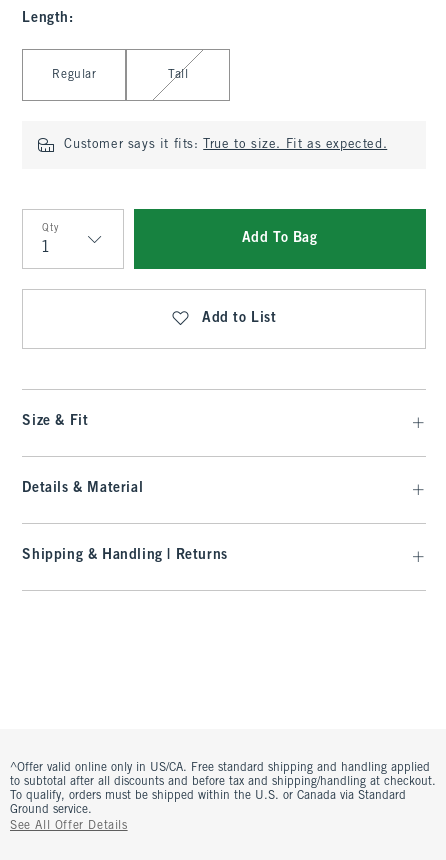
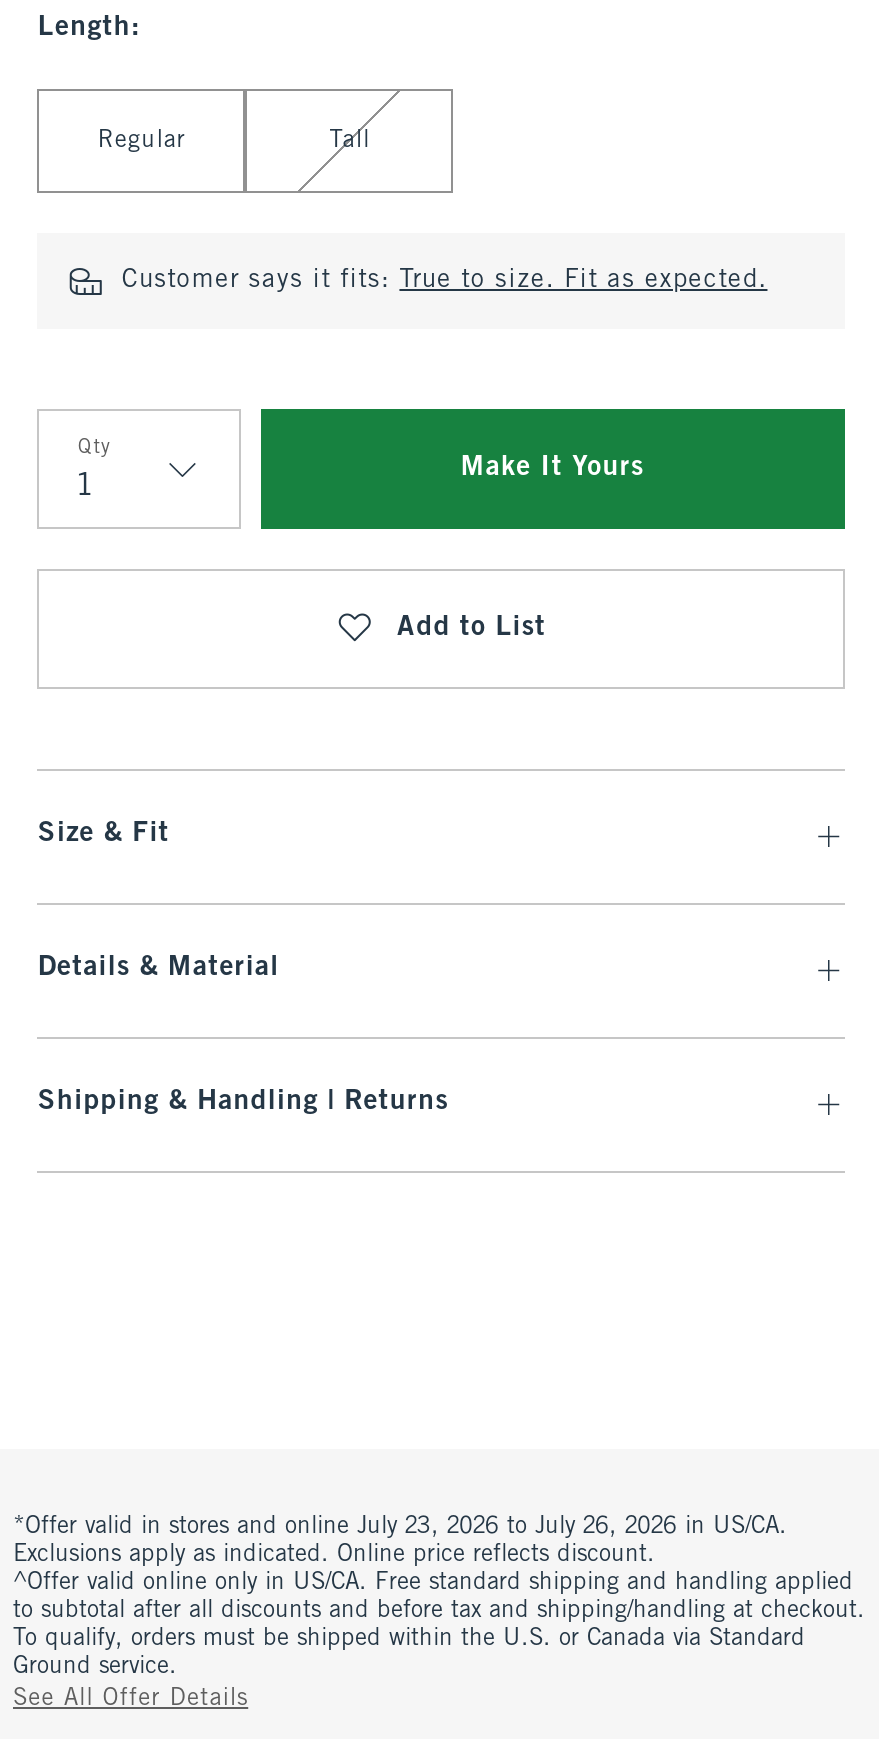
- Add To Bag
+ Make It Yours

+ *Offer valid in stores and online July 23, 2026 to July 26, 2026 in US/CA.
+ Exclusions apply as indicated. Online price reflects discount.
